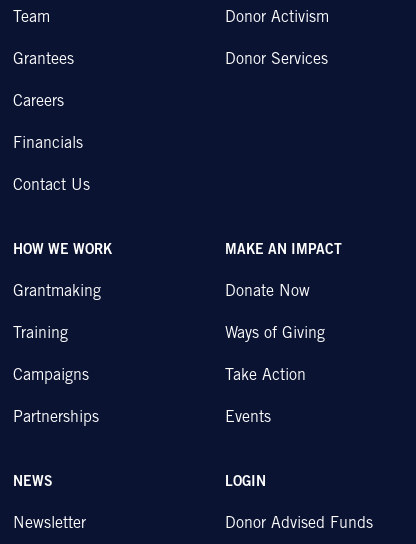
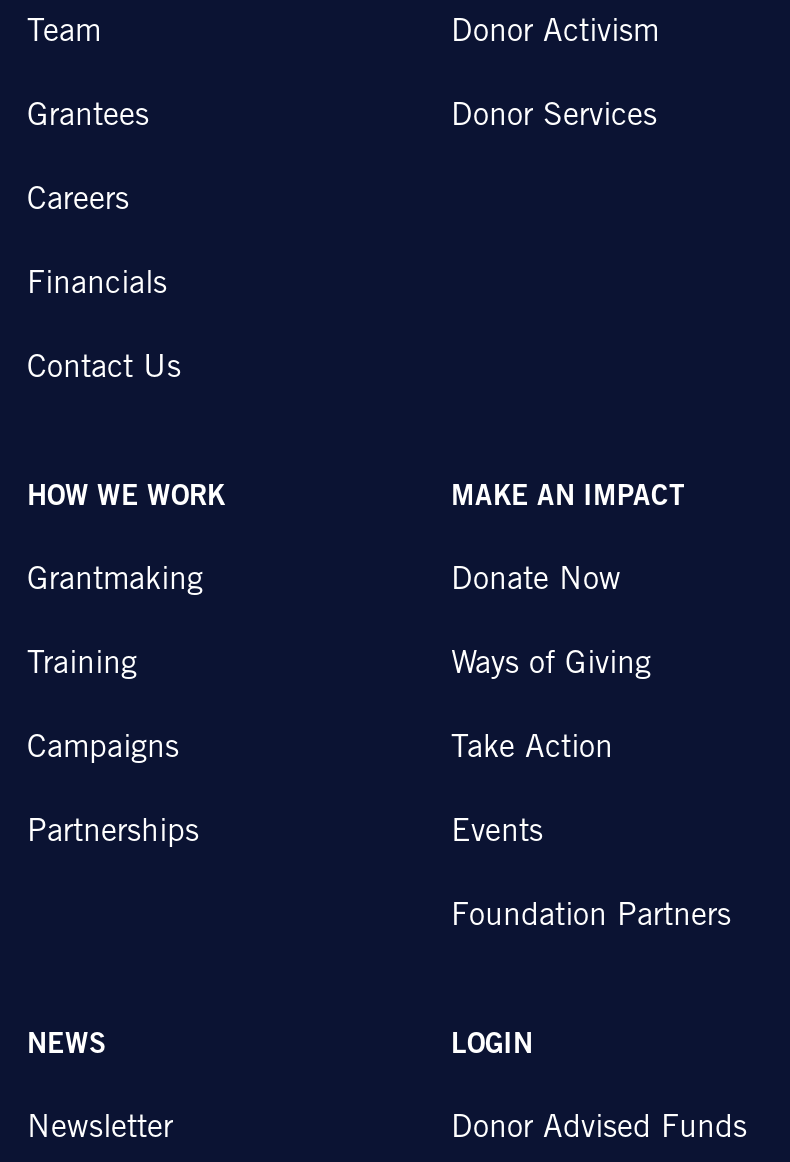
+ Foundation Partners
